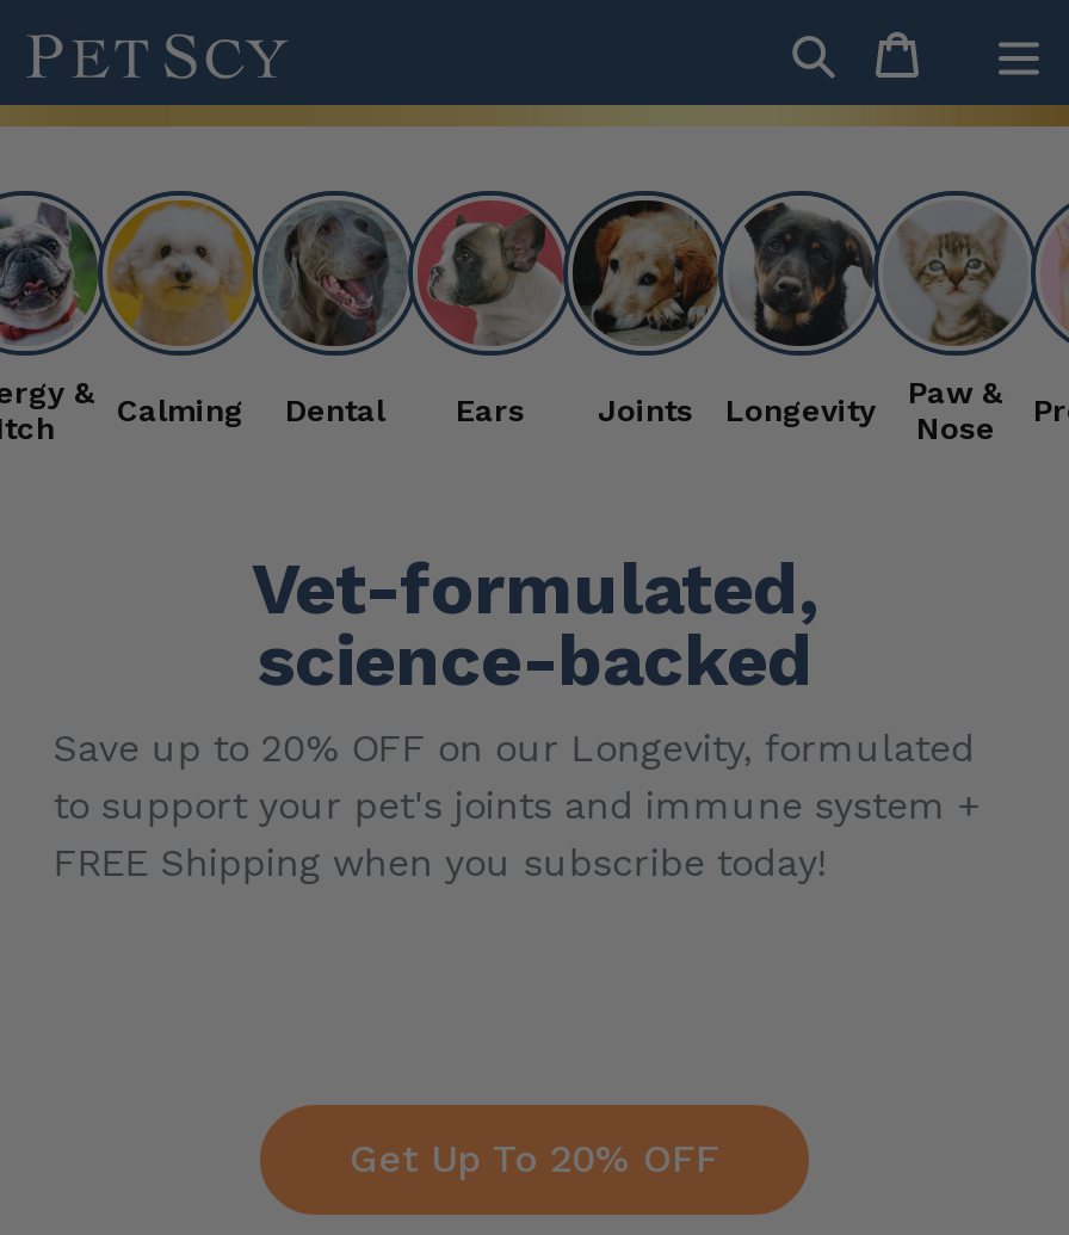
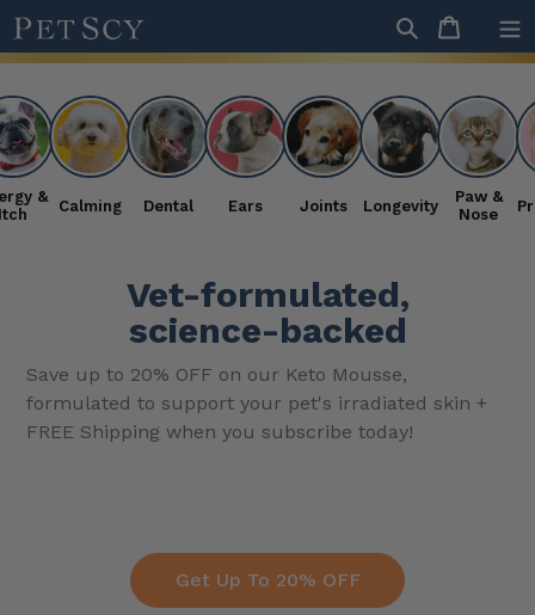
- Save up to 20% OFF on our Longevity, formulated
- to support your pet's joints and immune system +
+ Save up to 20% OFF on our Keto Mousse,
+ formulated to support your pet's irradiated skin +
